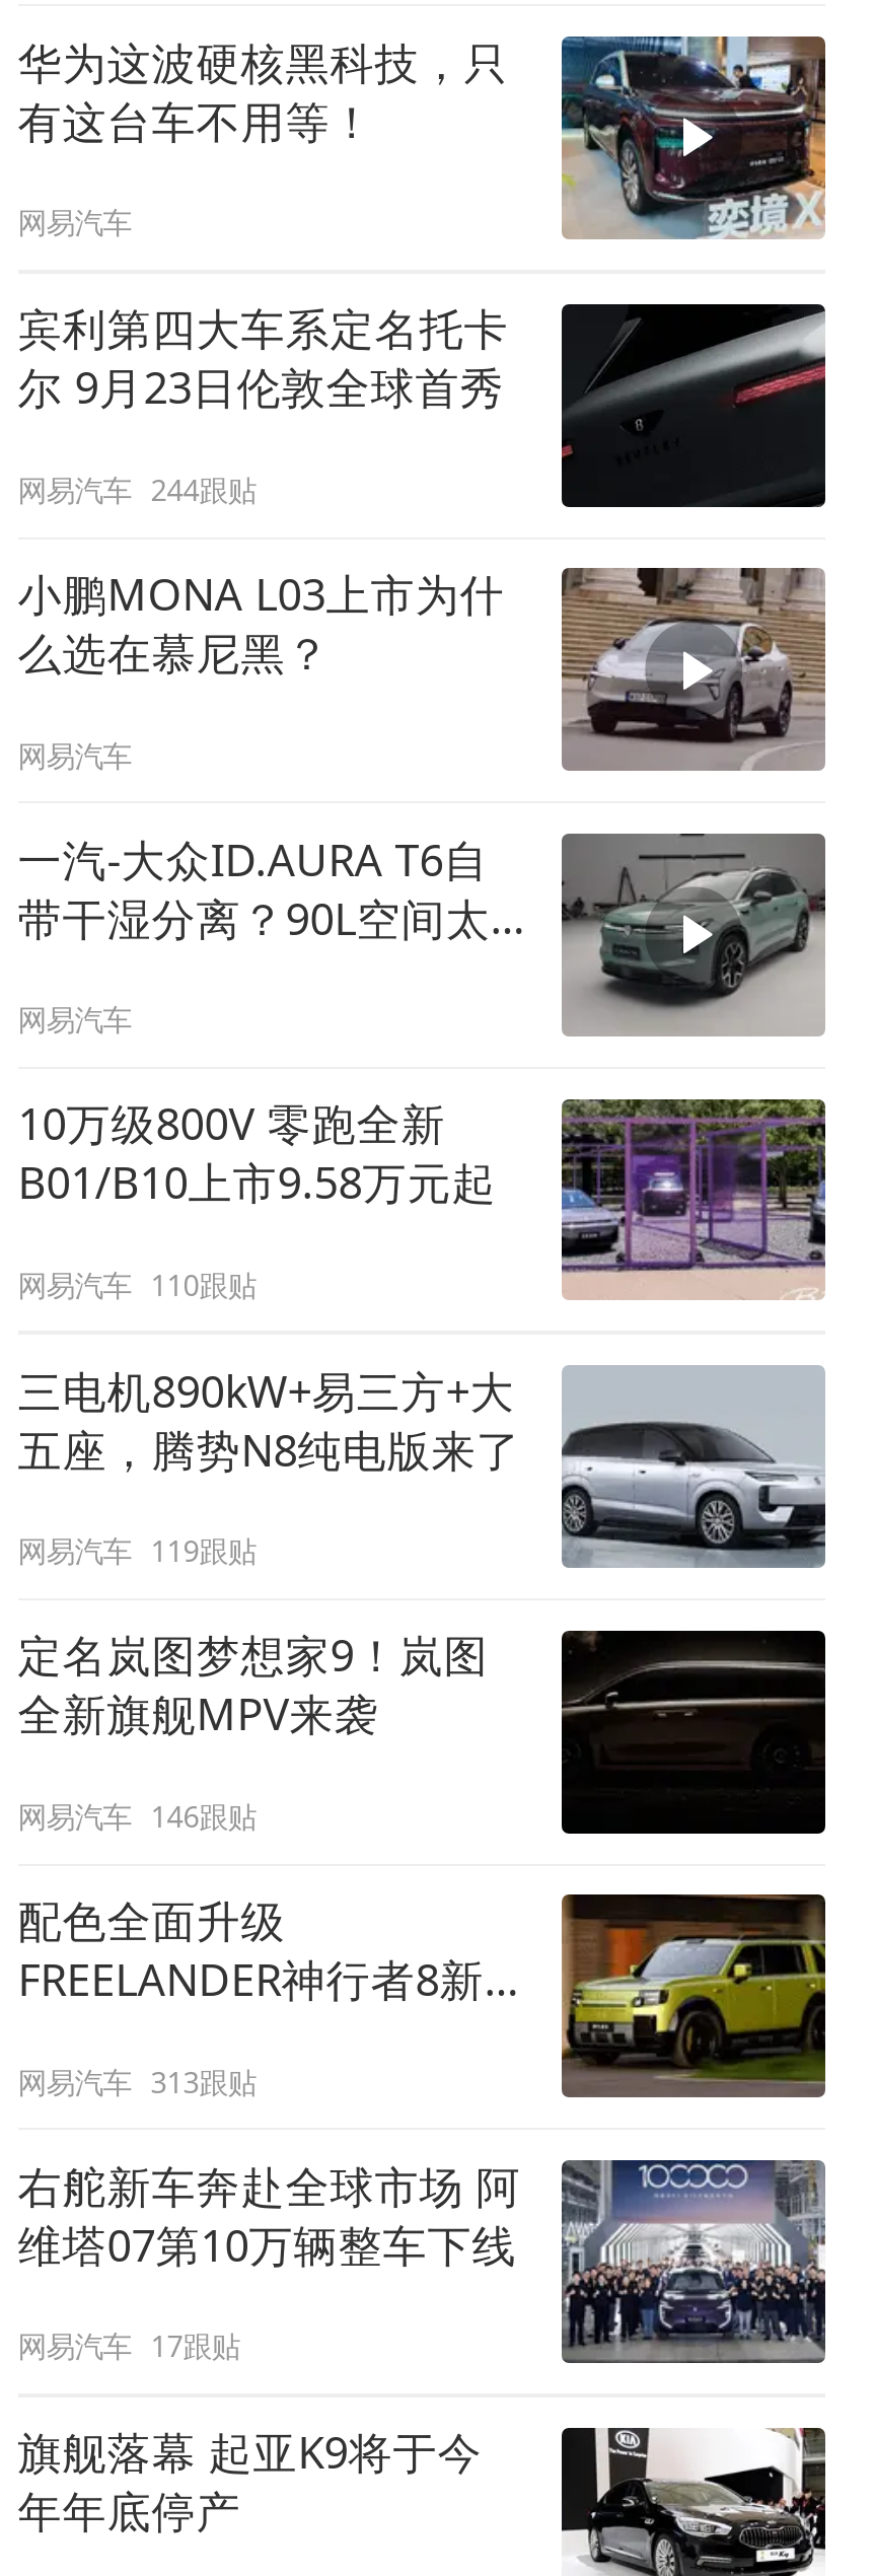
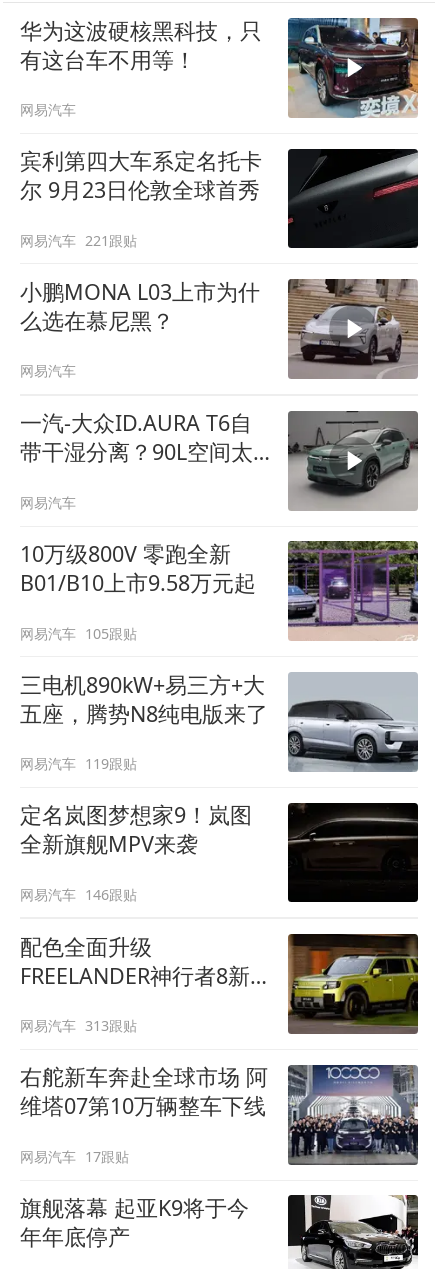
- 网易汽车 244跟贴
+ 网易汽车 221跟贴

- 网易汽车 110跟贴
+ 网易汽车 105跟贴
